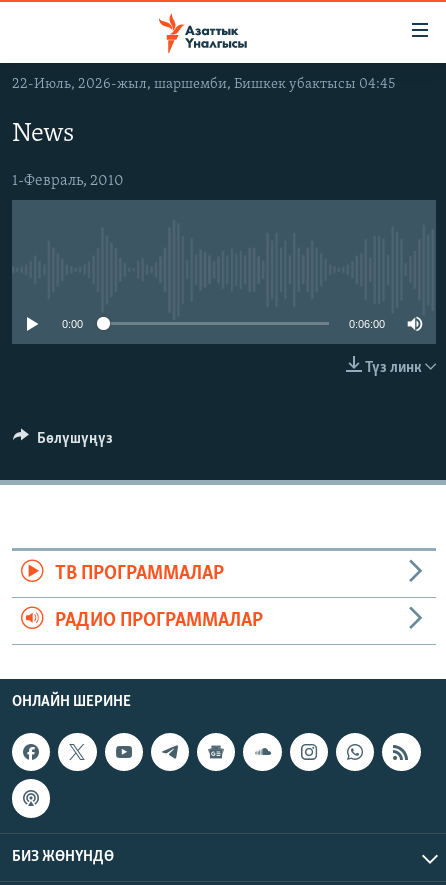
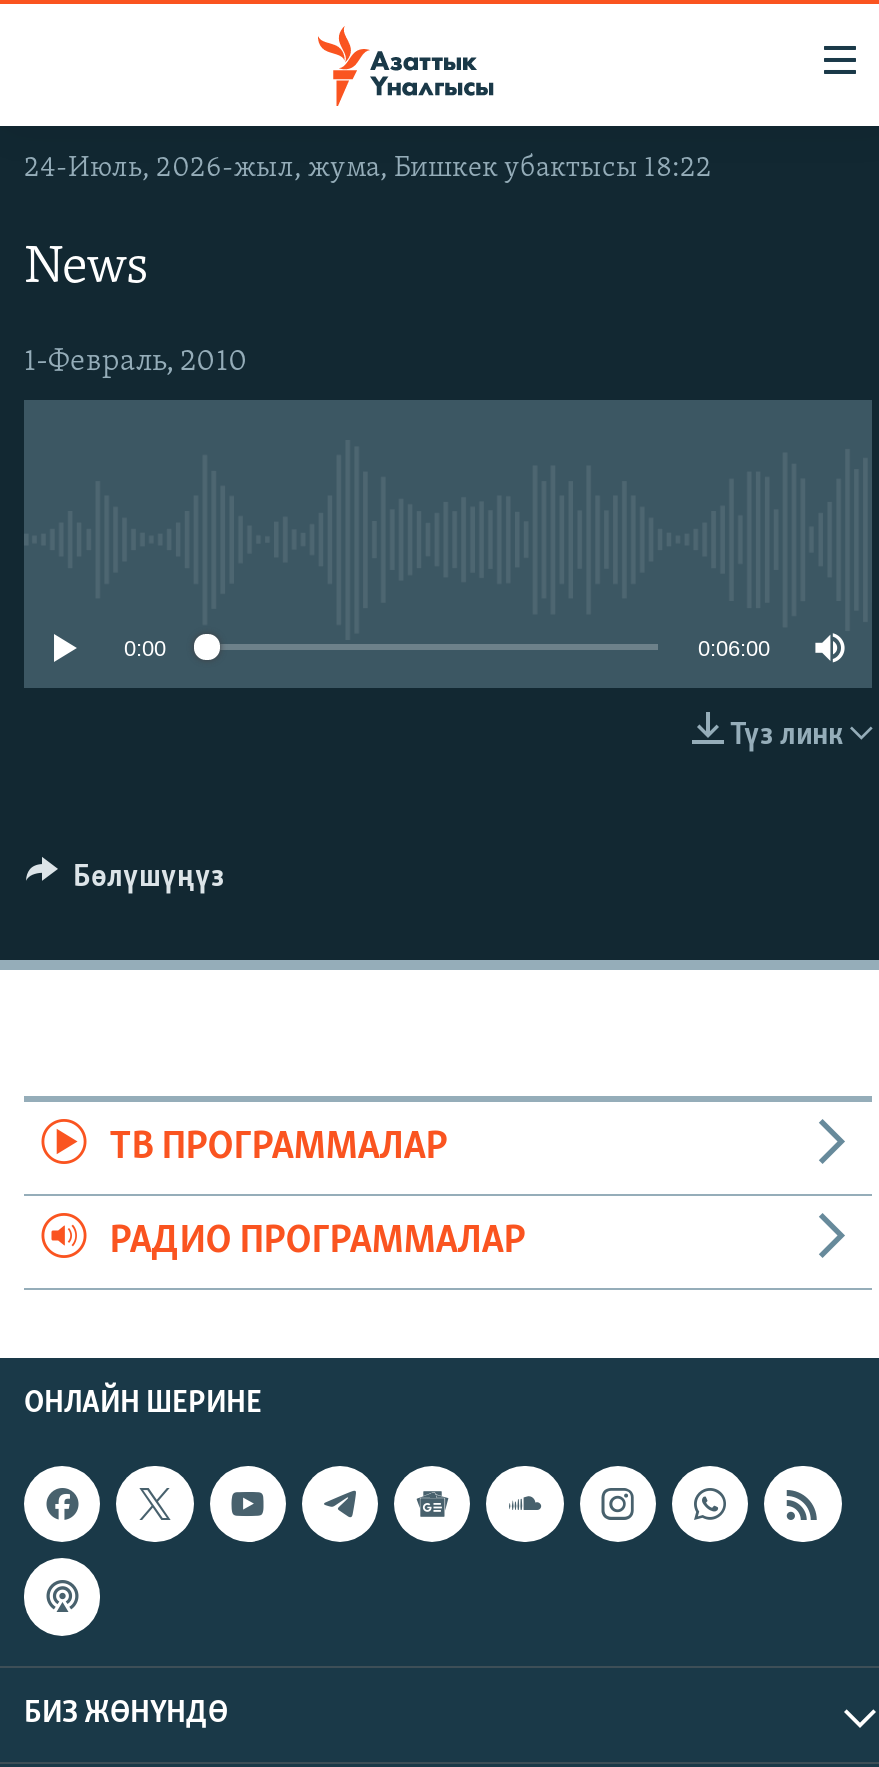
- 22-Июль, 2026-жыл, шаршемби, Бишкек убактысы 04:45
+ 24-Июль, 2026-жыл, жума, Бишкек убактысы 18:22
